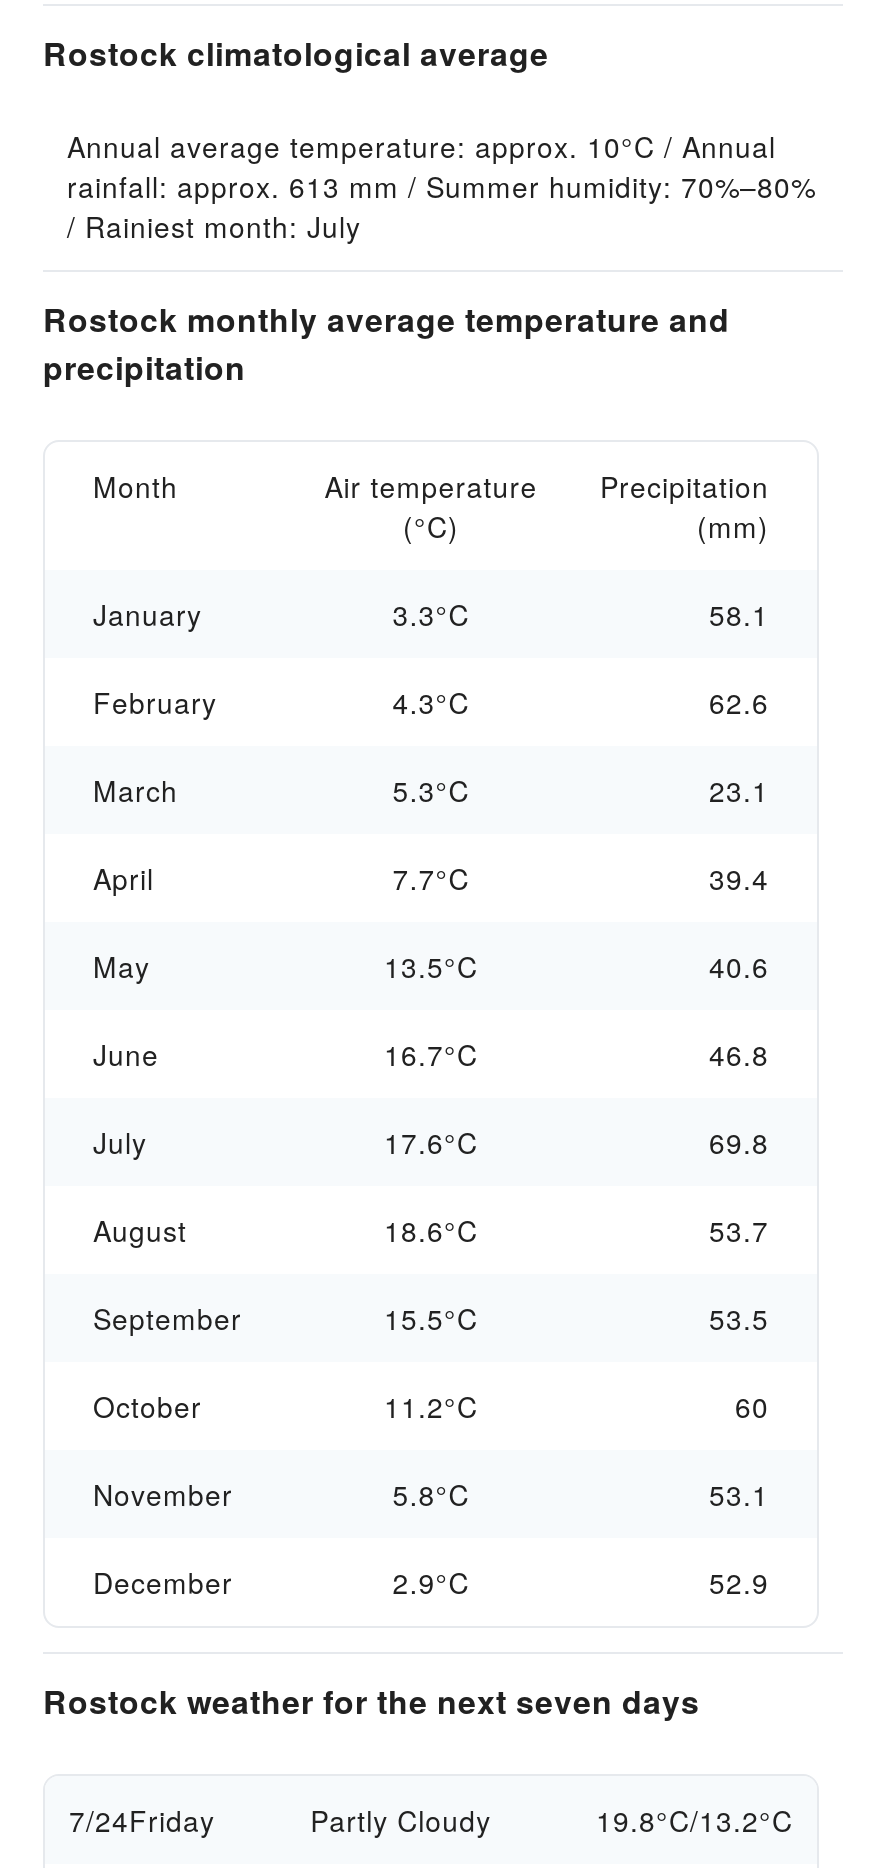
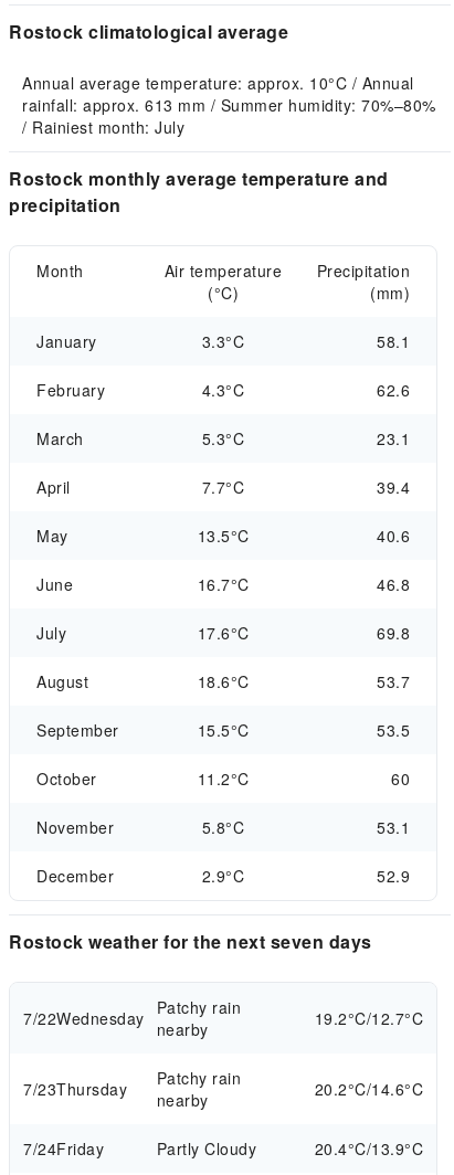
+ 7/22Wednesday Patchy rain
+ nearby
+ 19.2°C/12.7°C
+ 7/23Thursday
+ Patchy rain
+ nearby
+ 20.2°C/14.6°C

- 19.8°C/13.2°C
+ 20.4°C/13.9°C
